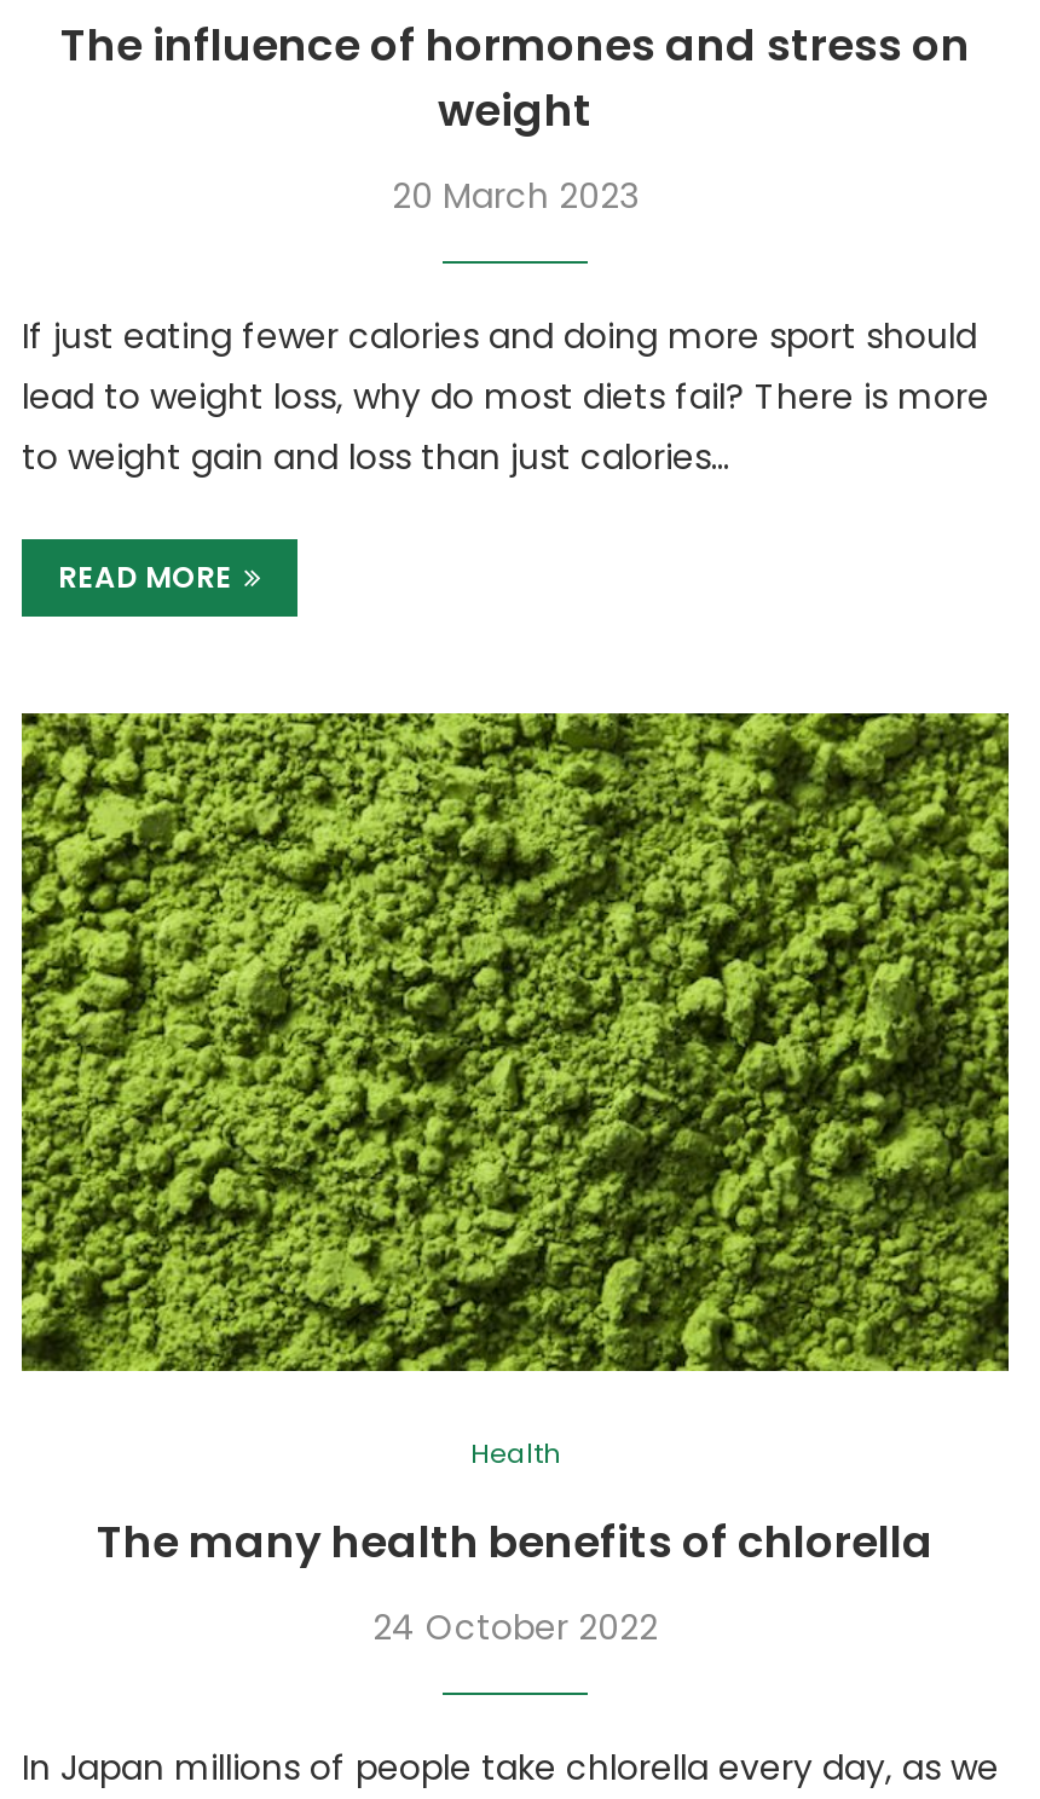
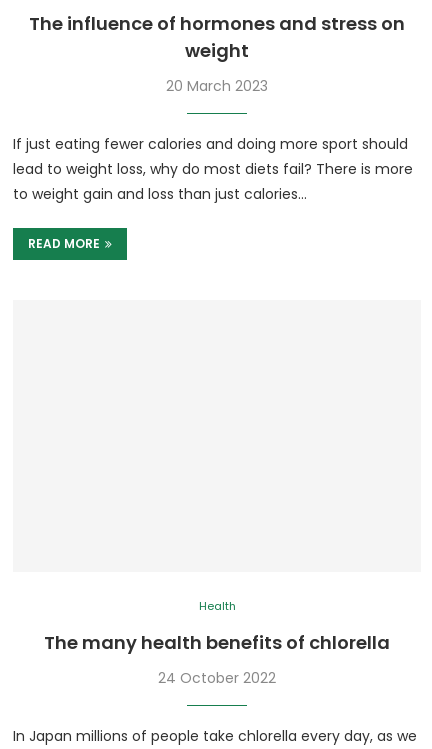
- [image]
